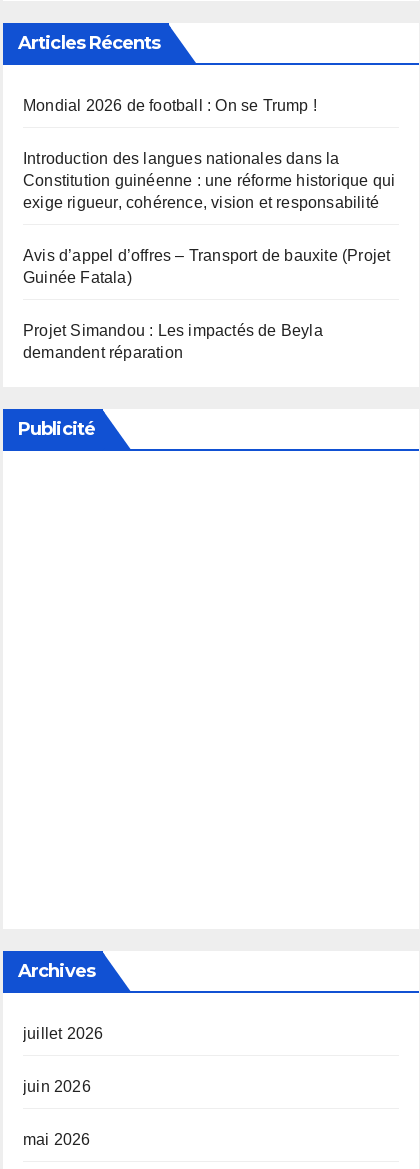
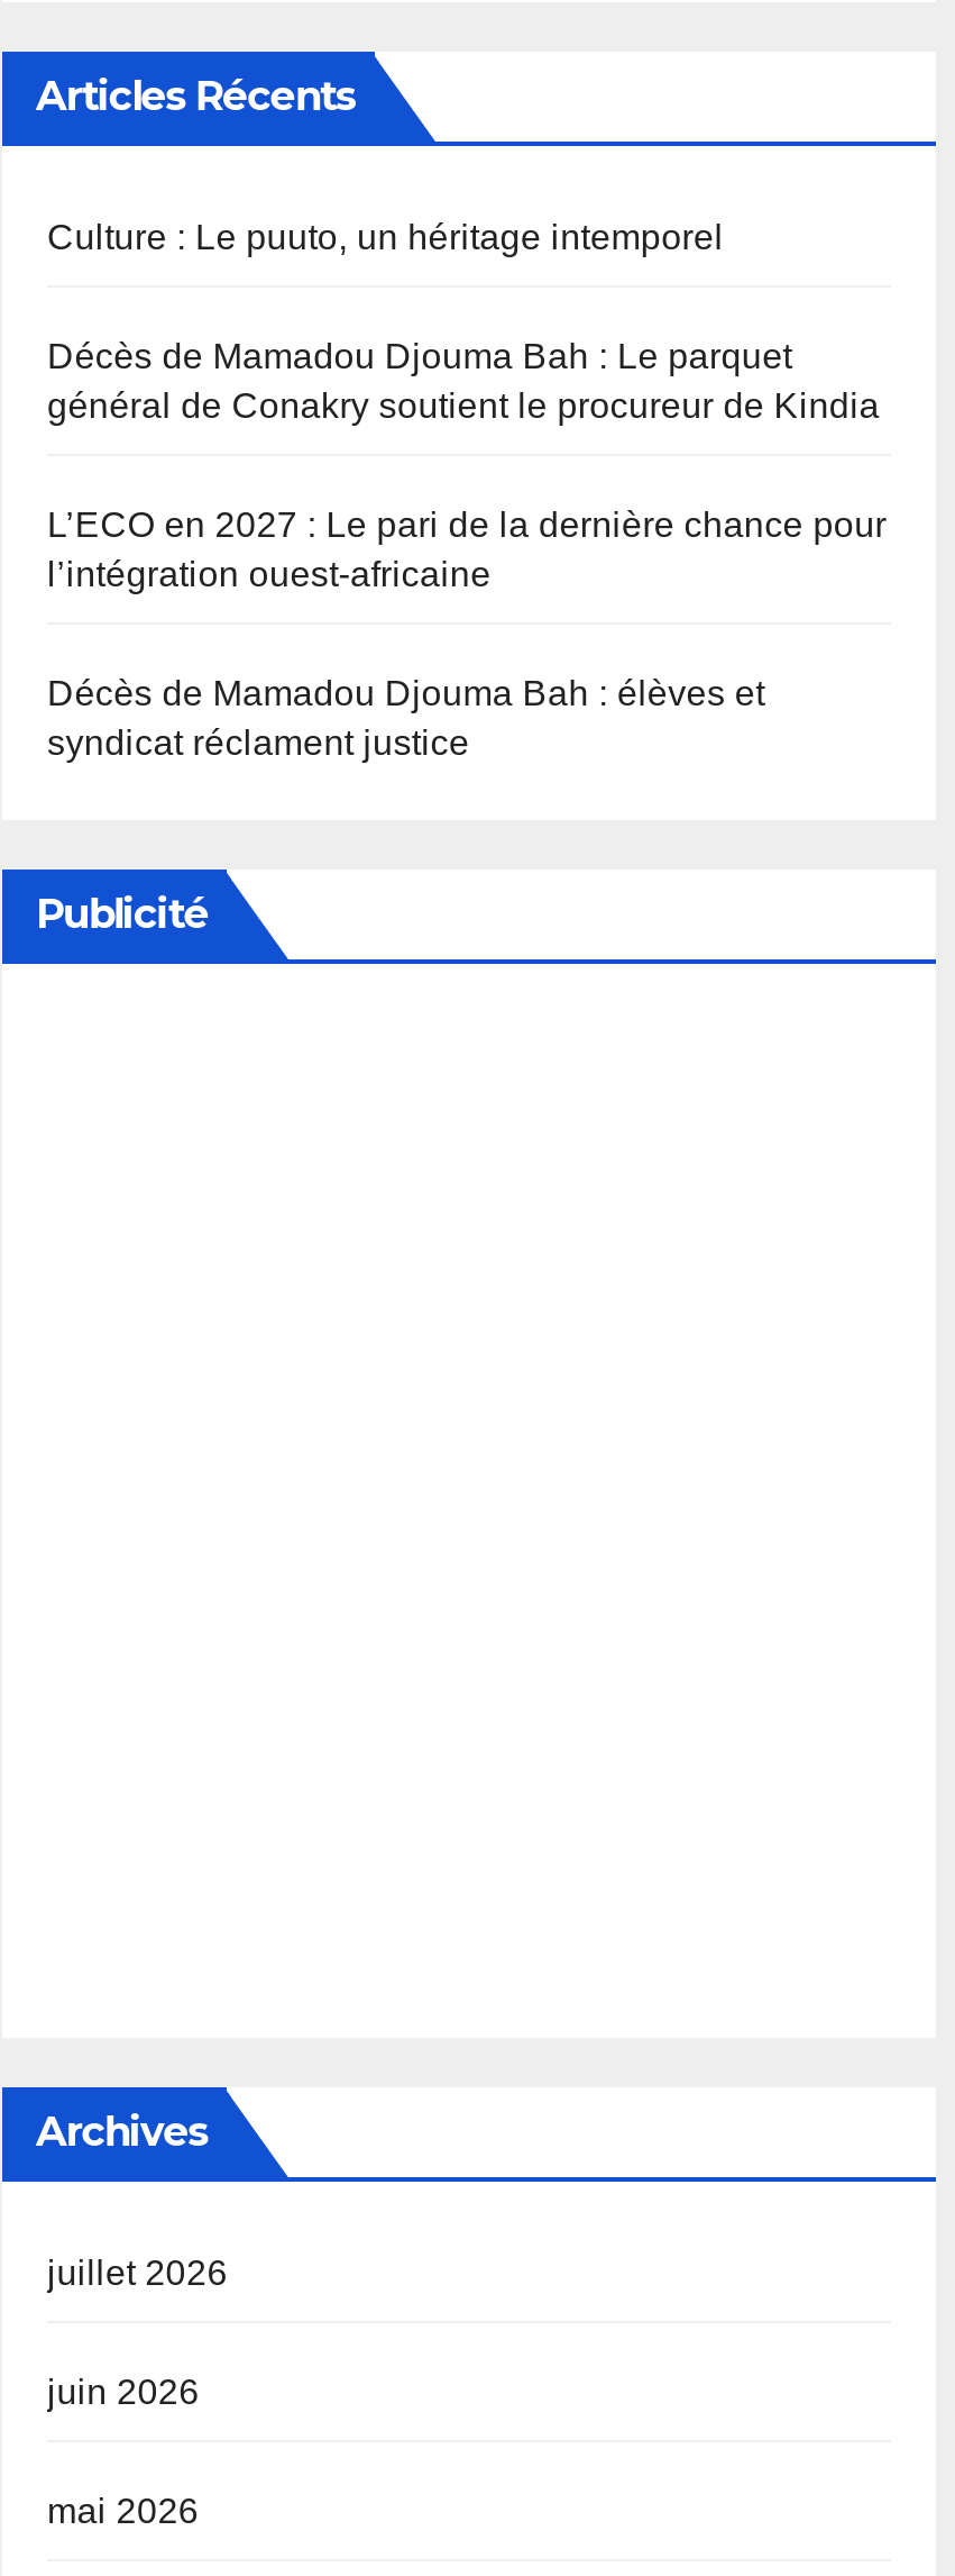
- Mondial 2026 de football : On se Trump !
+ Culture : Le puuto, un héritage intemporel

- Introduction des langues nationales dans la
- Constitution guinéenne : une réforme historique qui
- exige rigueur, cohérence, vision et responsabilité
+ Décès de Mamadou Djouma Bah : Le parquet
+ général de Conakry soutient le procureur de Kindia

- Avis d’appel d’offres – Transport de bauxite (Projet
- Guinée Fatala)
+ L’ECO en 2027 : Le pari de la dernière chance pour
+ l’intégration ouest-africaine

- Projet Simandou : Les impactés de Beyla
- demandent réparation
+ Décès de Mamadou Djouma Bah : élèves et
+ syndicat réclament justice
